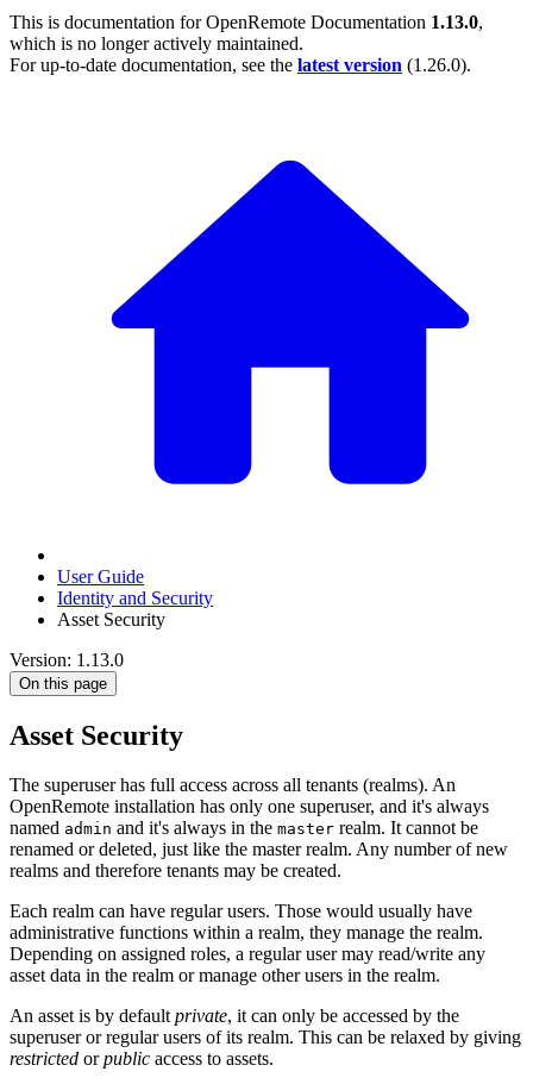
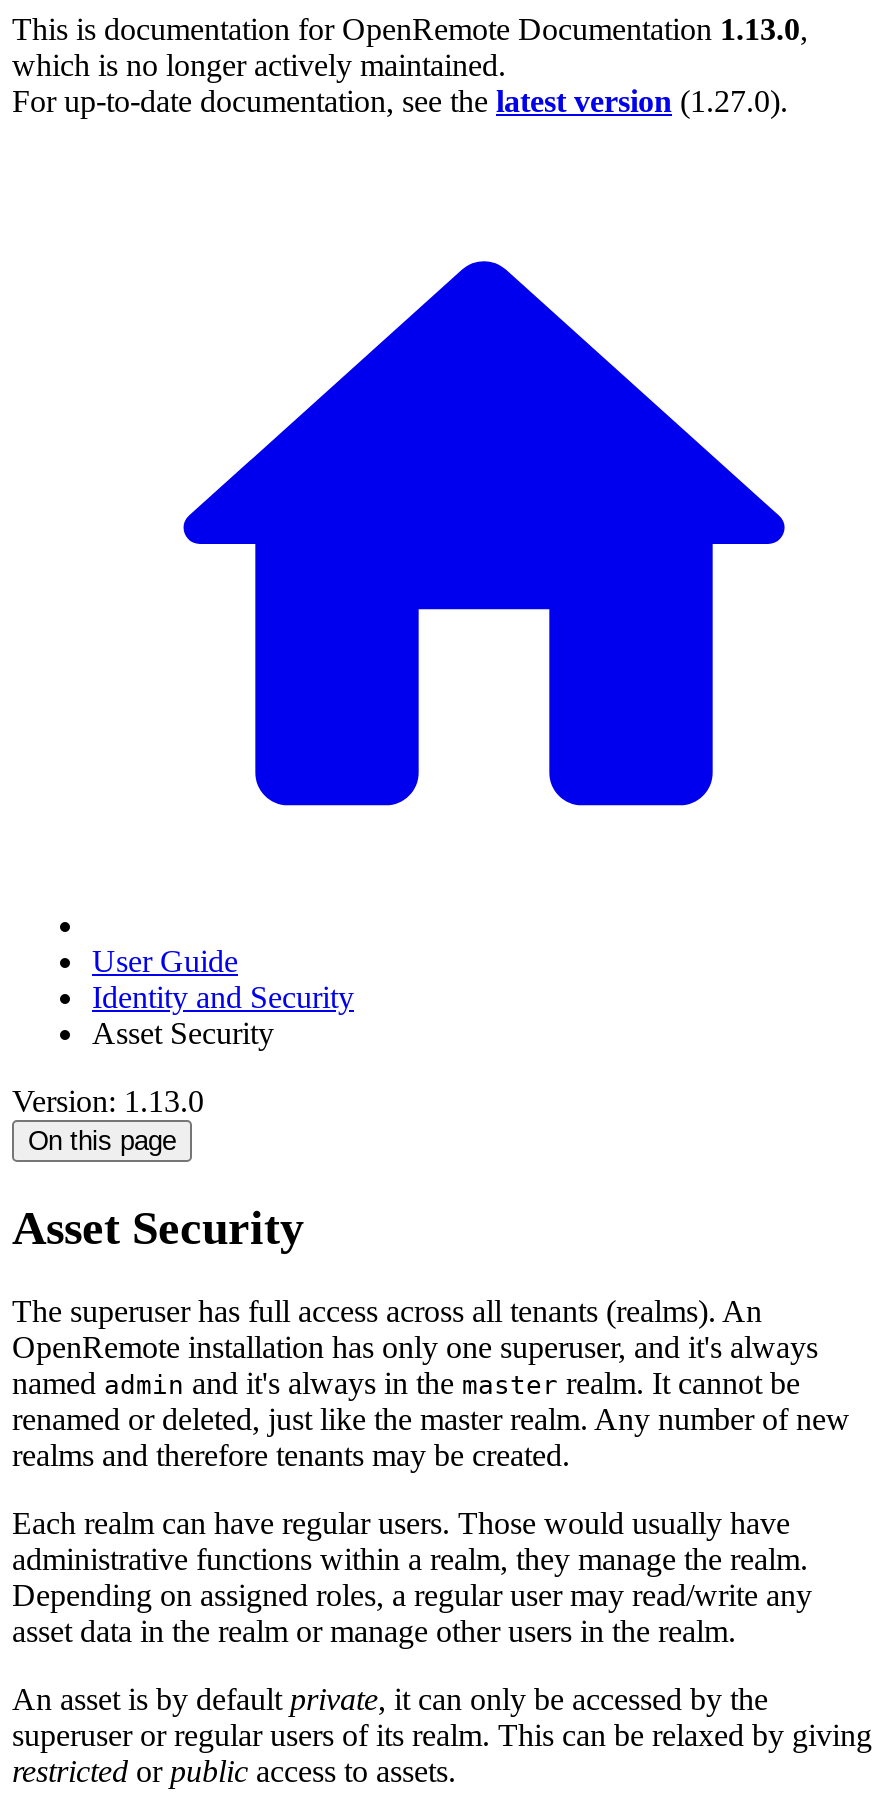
- For up-to-date documentation, see the latest version (1.26.0).
+ For up-to-date documentation, see the latest version (1.27.0).
